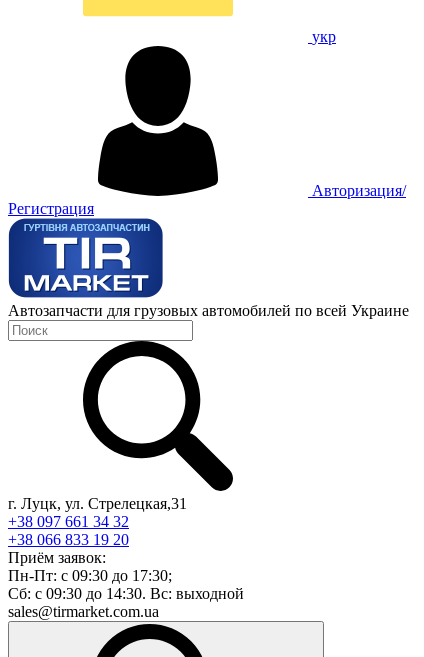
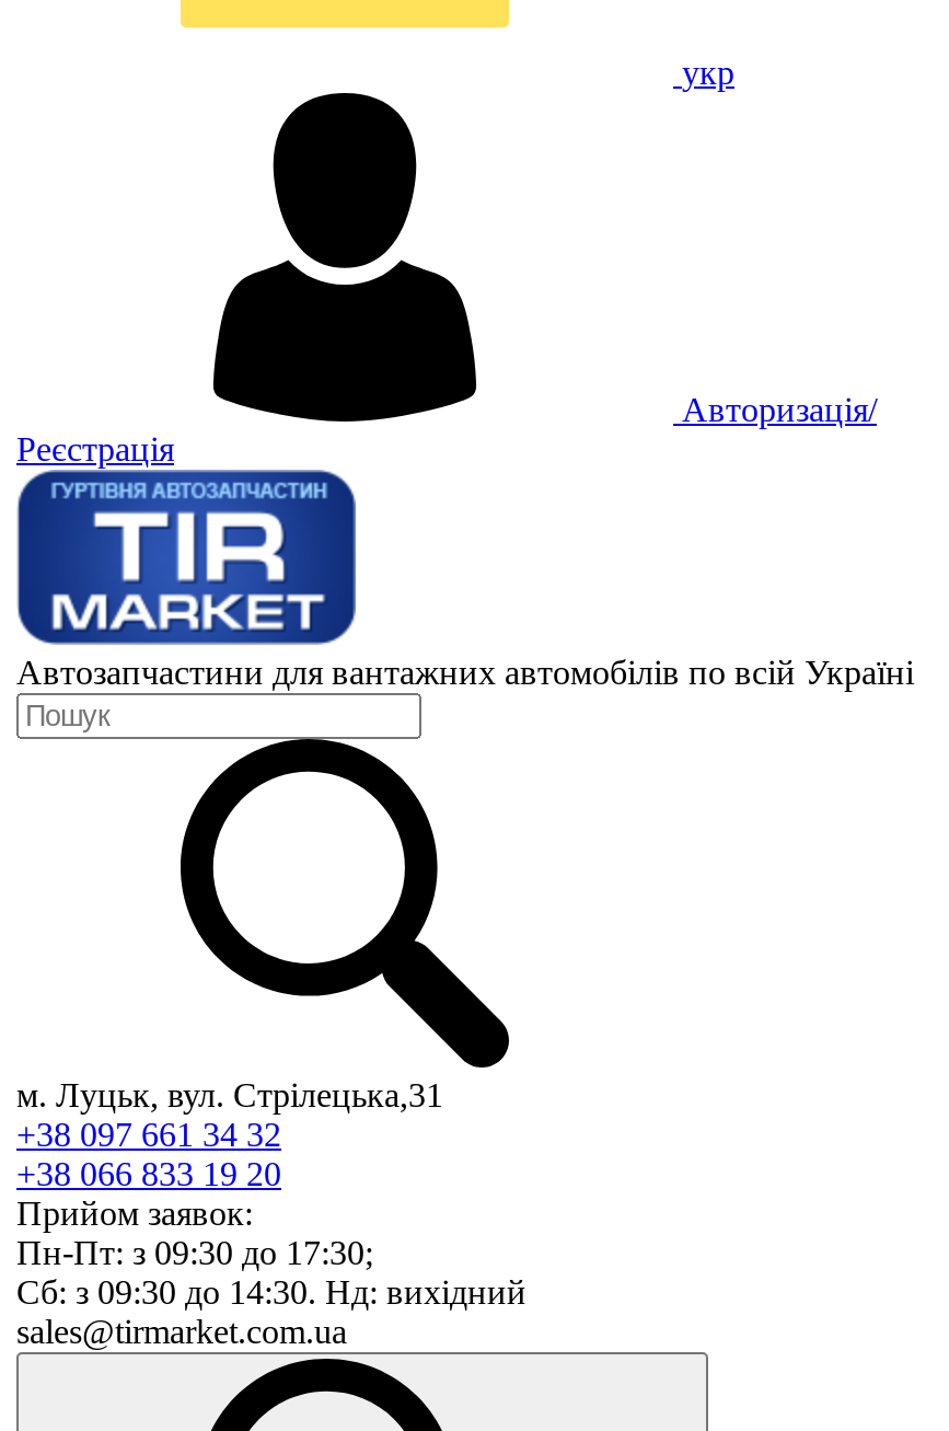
- Авторизация/
- Регистрация
+ Авторизація/
+ Реєстрація

- Автозапчасти для грузовых автомобилей по всей Украине
+ Автозапчастини для вантажних автомобілів по всій Україні

- г. Луцк, ул. Стрелецкая,31
+ м. Луцьк, вул. Стрілецька,31

- Приём заявок:
+ Прийом заявок:

- Пн-Пт: c 09:30 до 17:30;
+ Пн-Пт: з 09:30 до 17:30;

- Сб: с 09:30 до 14:30. Вс: выходной
+ Сб: з 09:30 до 14:30. Нд: вихідний
